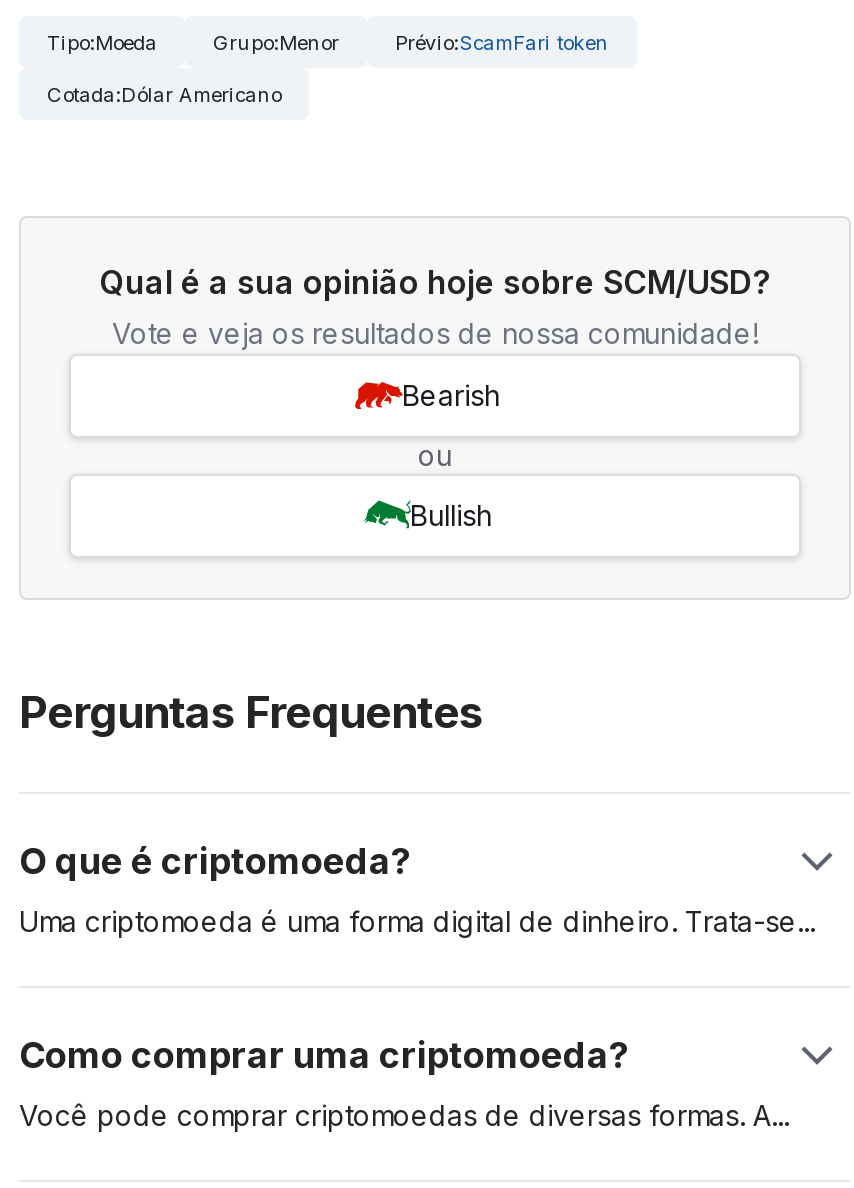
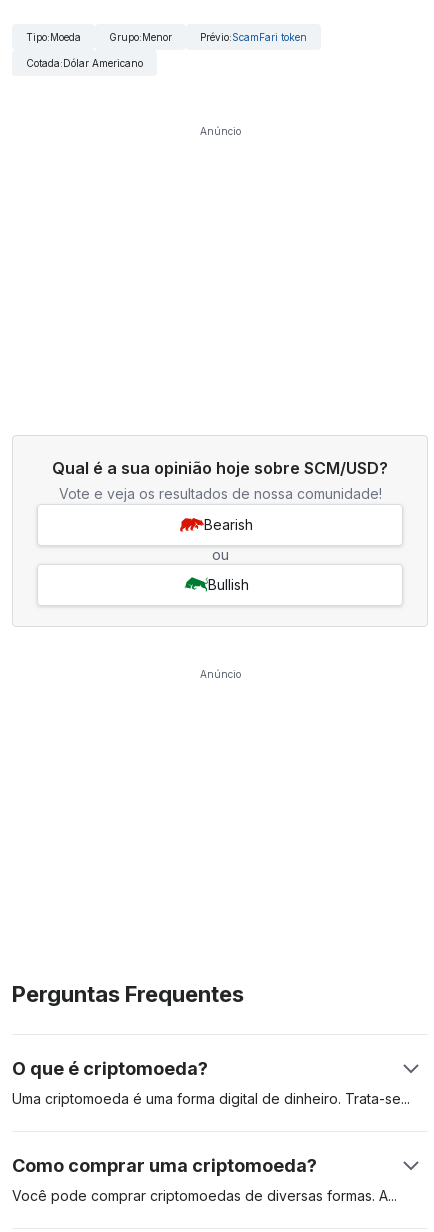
+ Anúncio

+ Anúncio
